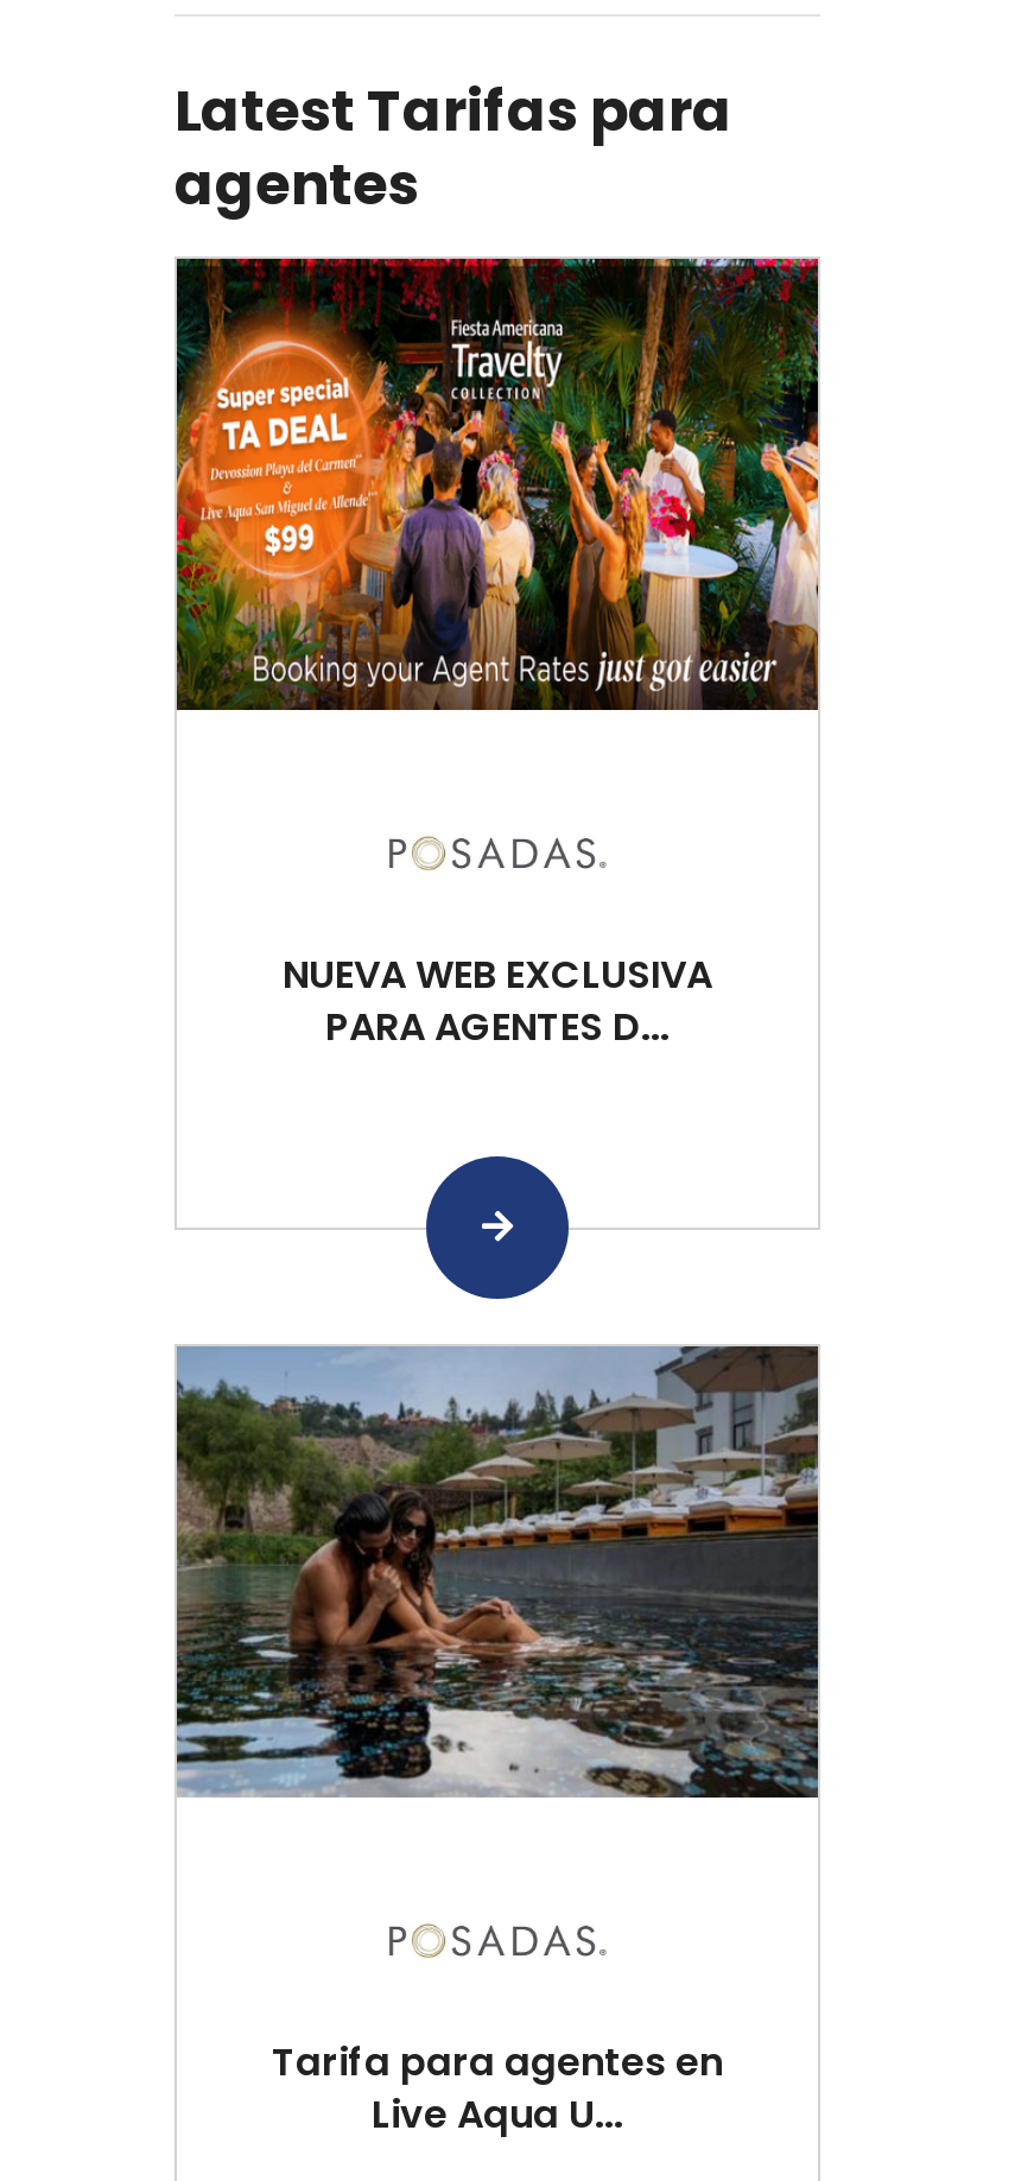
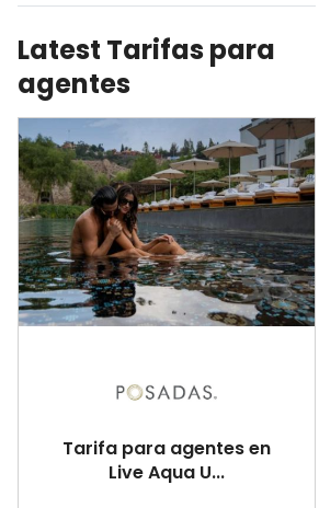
- [image]

- NUEVA WEB EXCLUSIVA
- PARA AGENTES D...

- [image]
